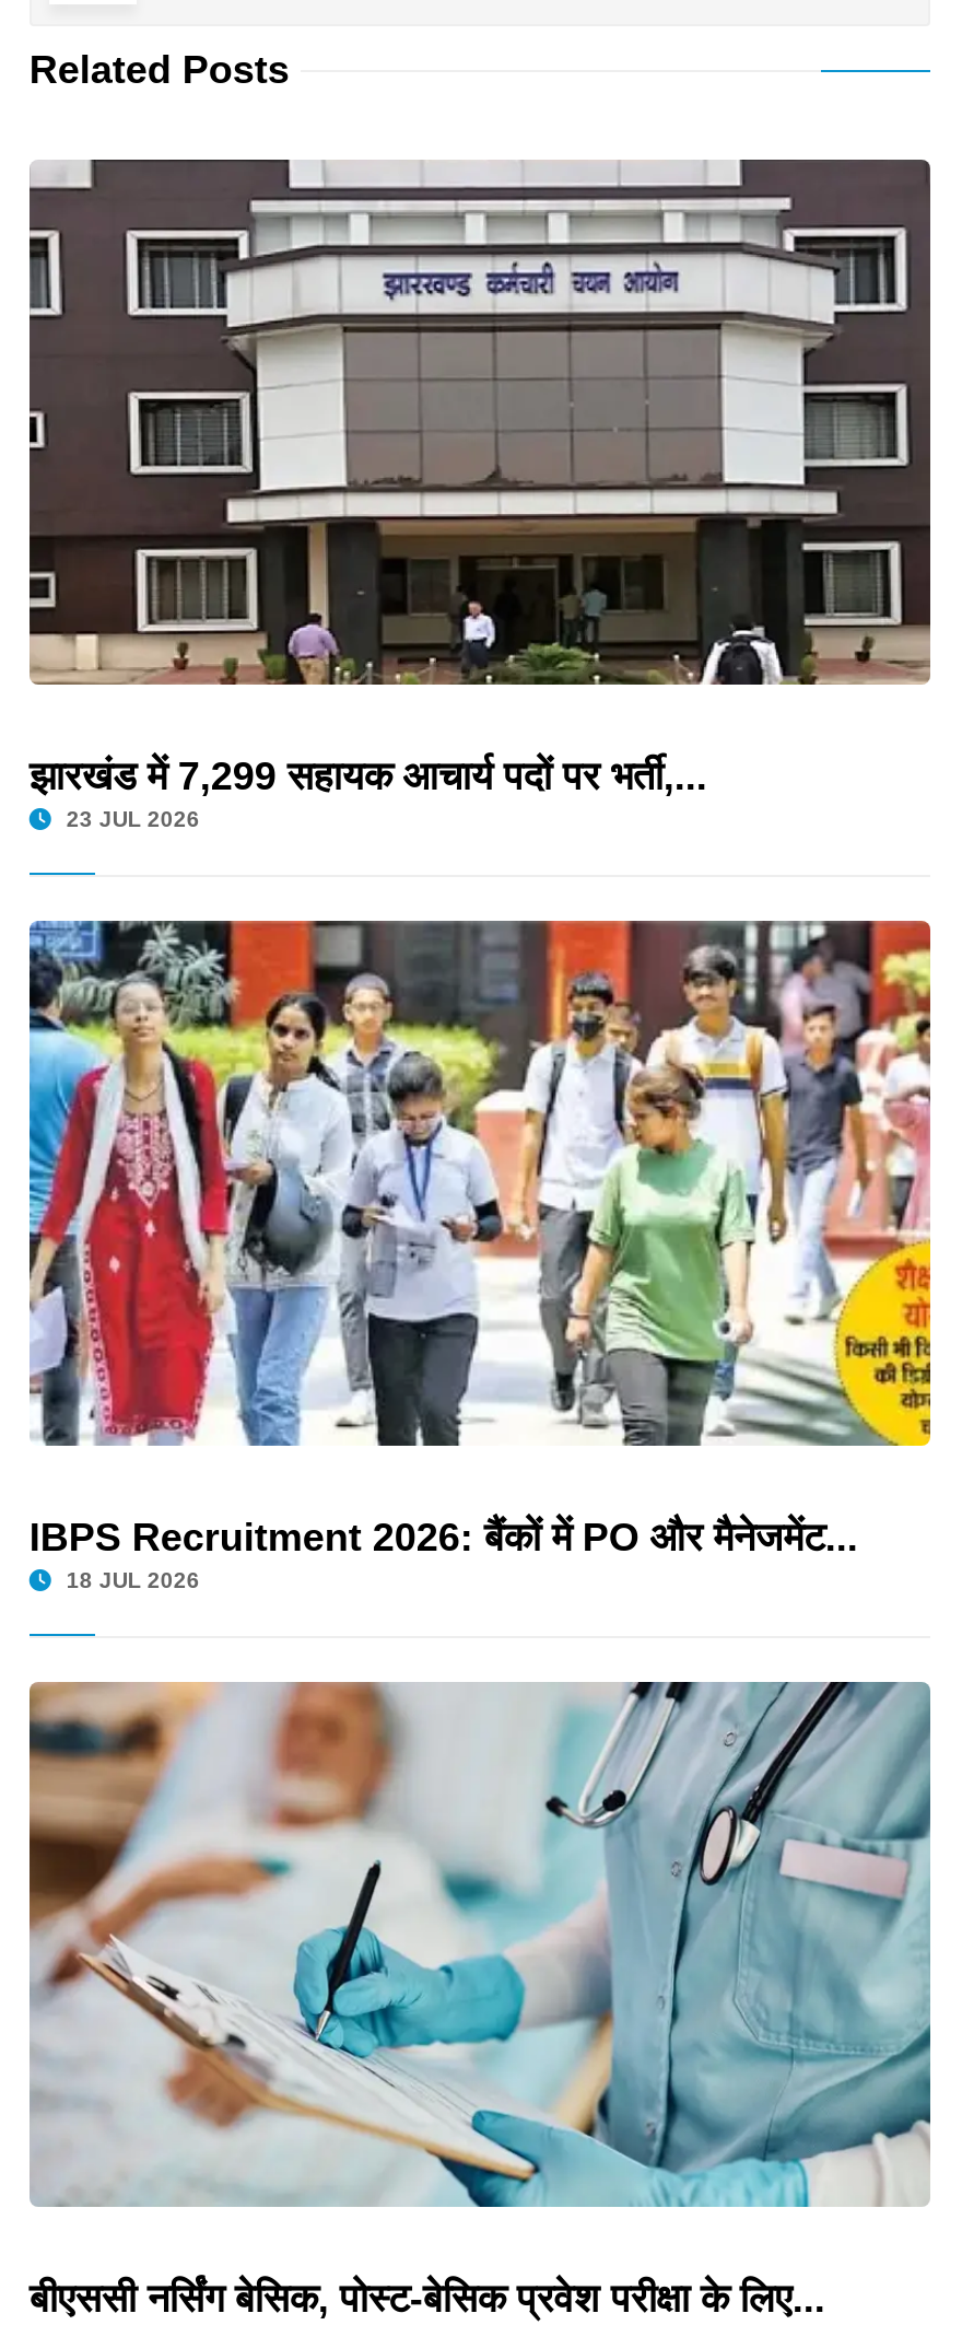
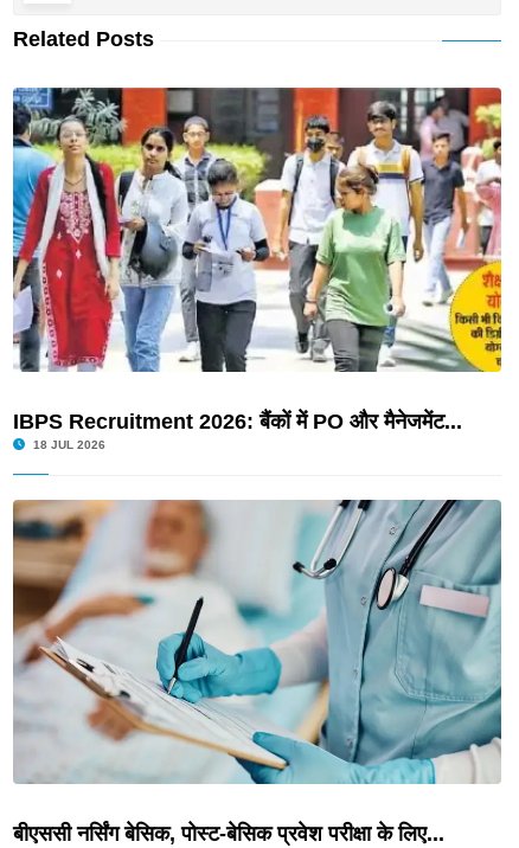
- [image]
- झारखंड में 7,299 सहायक आचार्य पदों पर भर्ती,...
- 23 JUL 2026
